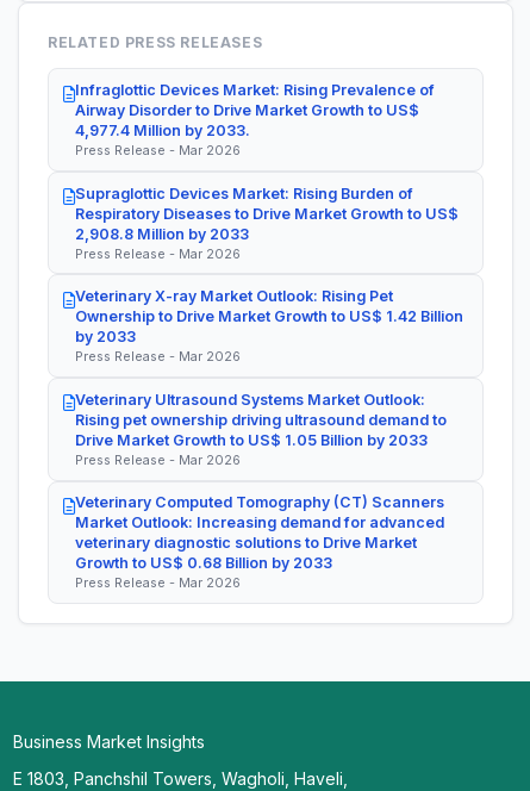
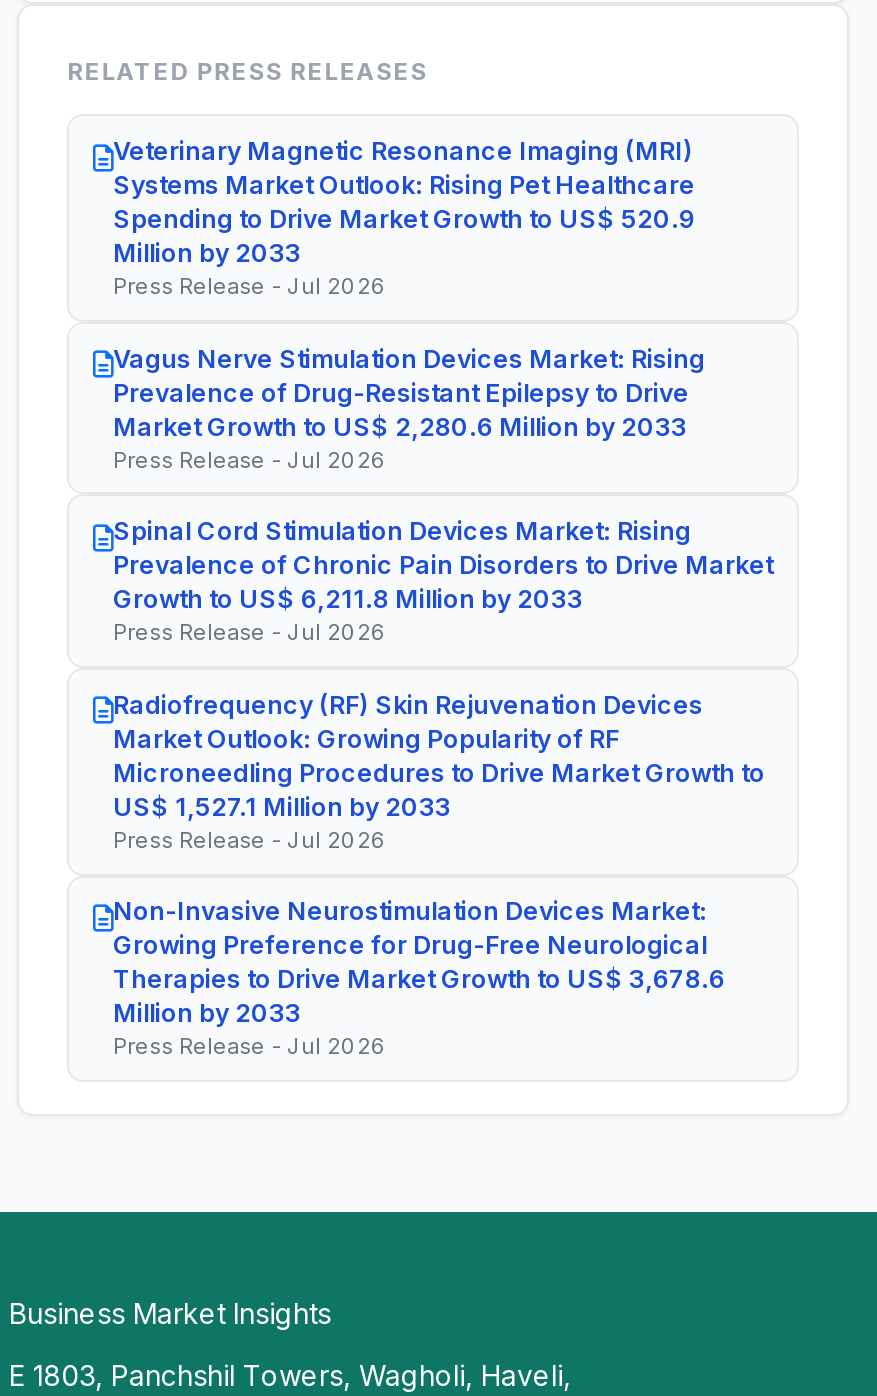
- Infraglottic Devices Market: Rising Prevalence of
- Airway Disorder to Drive Market Growth to US$
- 4,977.4 Million by 2033.
- Press Release - Mar 2026
+ Veterinary Magnetic Resonance Imaging (MRI)
+ Systems Market Outlook: Rising Pet Healthcare
+ Spending to Drive Market Growth to US$ 520.9
+ Million by 2033
+ Press Release - Jul 2026

- Supraglottic Devices Market: Rising Burden of
- Respiratory Diseases to Drive Market Growth to US$
- 2,908.8 Million by 2033
- Press Release - Mar 2026
+ Vagus Nerve Stimulation Devices Market: Rising
+ Prevalence of Drug-Resistant Epilepsy to Drive
+ Market Growth to US$ 2,280.6 Million by 2033
+ Press Release - Jul 2026

- Veterinary X-ray Market Outlook: Rising Pet
- Ownership to Drive Market Growth to US$ 1.42 Billion
- by 2033
- Press Release - Mar 2026
+ Spinal Cord Stimulation Devices Market: Rising
+ Prevalence of Chronic Pain Disorders to Drive Market
+ Growth to US$ 6,211.8 Million by 2033
+ Press Release - Jul 2026

- Veterinary Ultrasound Systems Market Outlook:
- Rising pet ownership driving ultrasound demand to
- Drive Market Growth to US$ 1.05 Billion by 2033
- Press Release - Mar 2026
+ Radiofrequency (RF) Skin Rejuvenation Devices
+ Market Outlook: Growing Popularity of RF
+ Microneedling Procedures to Drive Market Growth to
+ US$ 1,527.1 Million by 2033
+ Press Release - Jul 2026

- Veterinary Computed Tomography (CT) Scanners
- Market Outlook: Increasing demand for advanced
- veterinary diagnostic solutions to Drive Market
- Growth to US$ 0.68 Billion by 2033
- Press Release - Mar 2026
+ Non-Invasive Neurostimulation Devices Market:
+ Growing Preference for Drug-Free Neurological
+ Therapies to Drive Market Growth to US$ 3,678.6
+ Million by 2033
+ Press Release - Jul 2026
